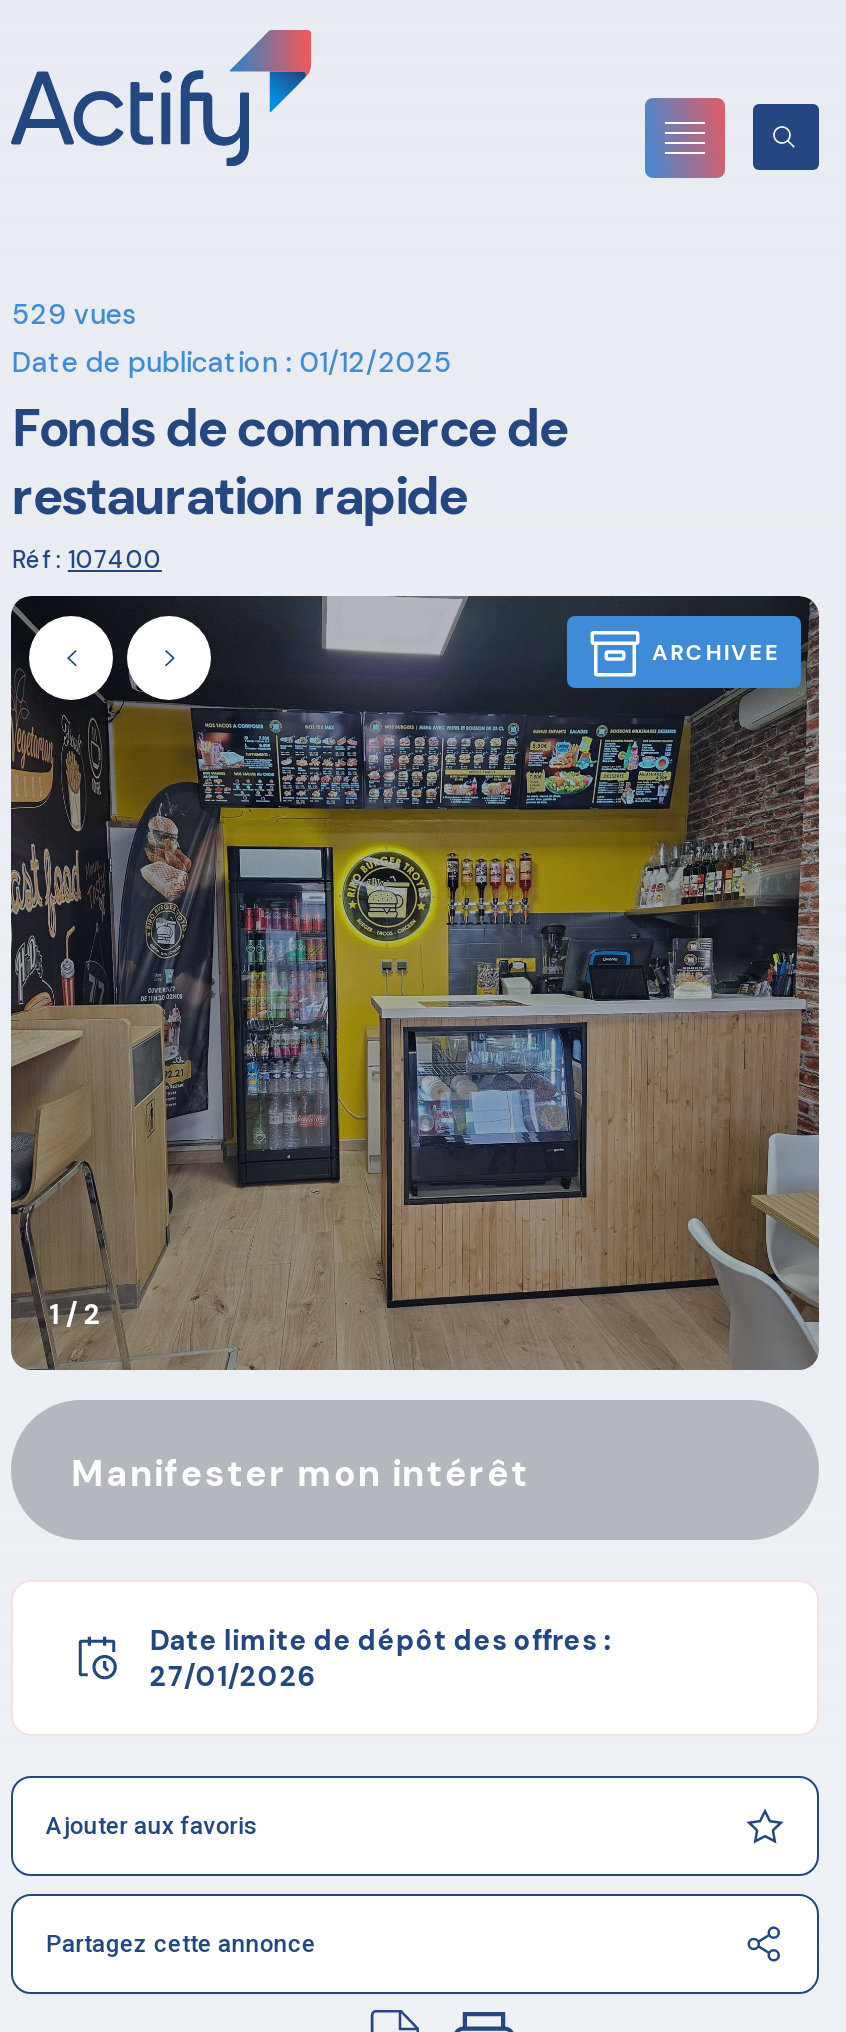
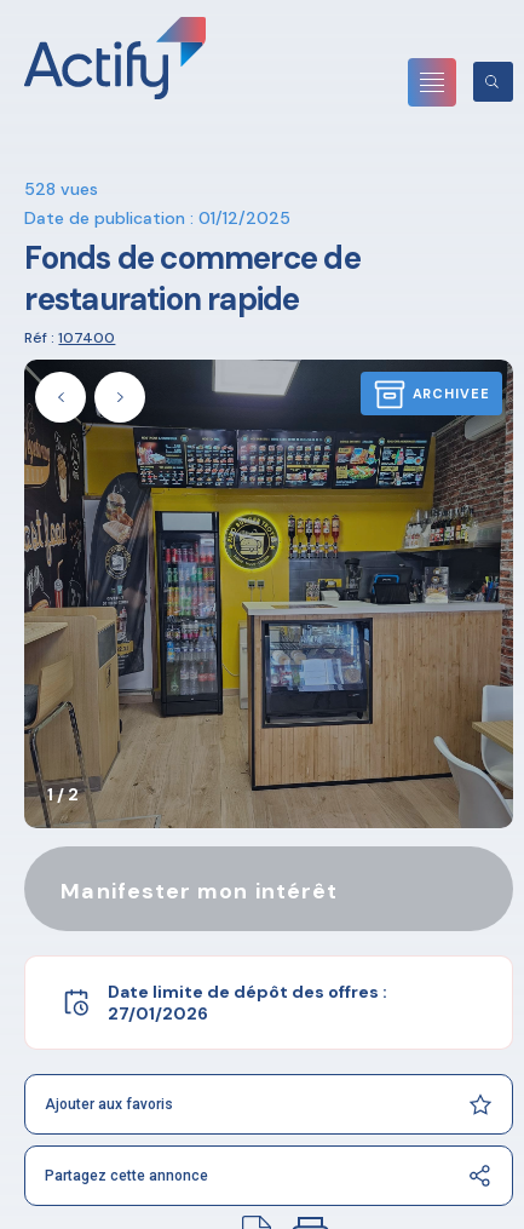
- 529 vues
+ 528 vues
